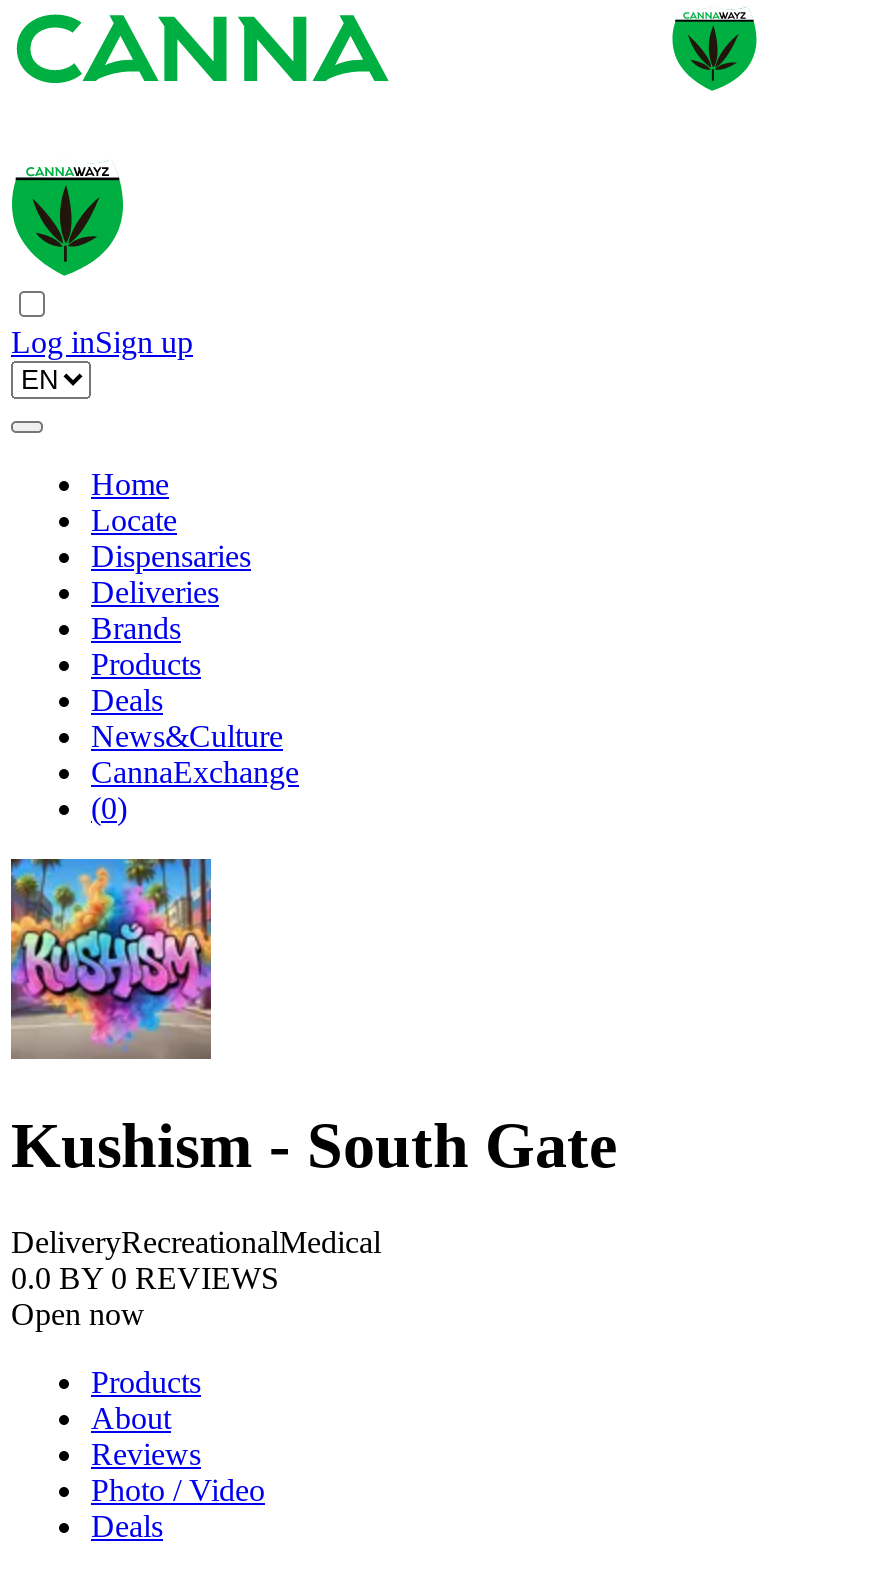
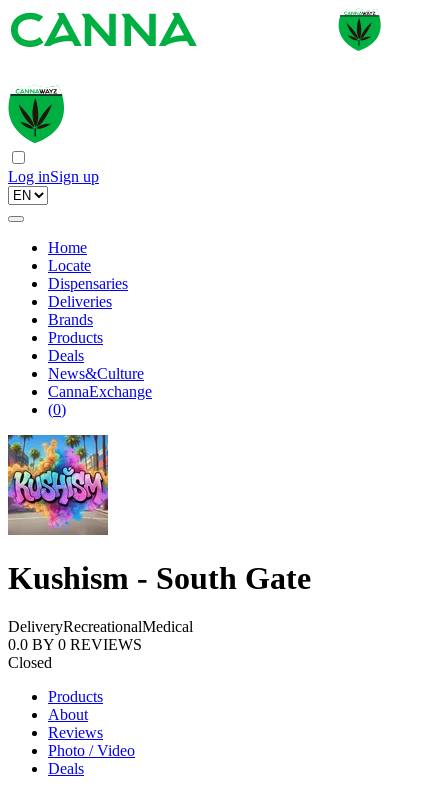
- Open now
+ Closed
